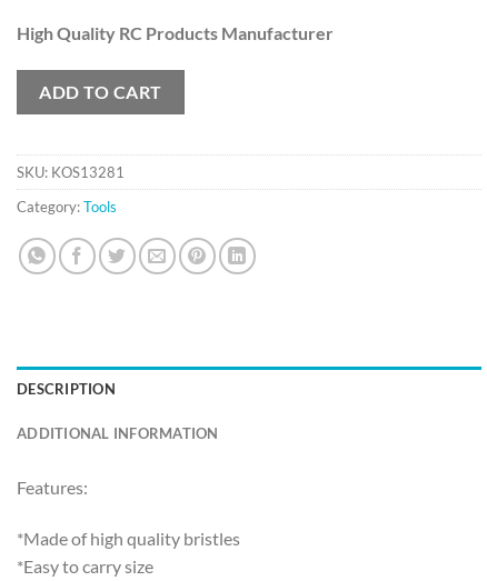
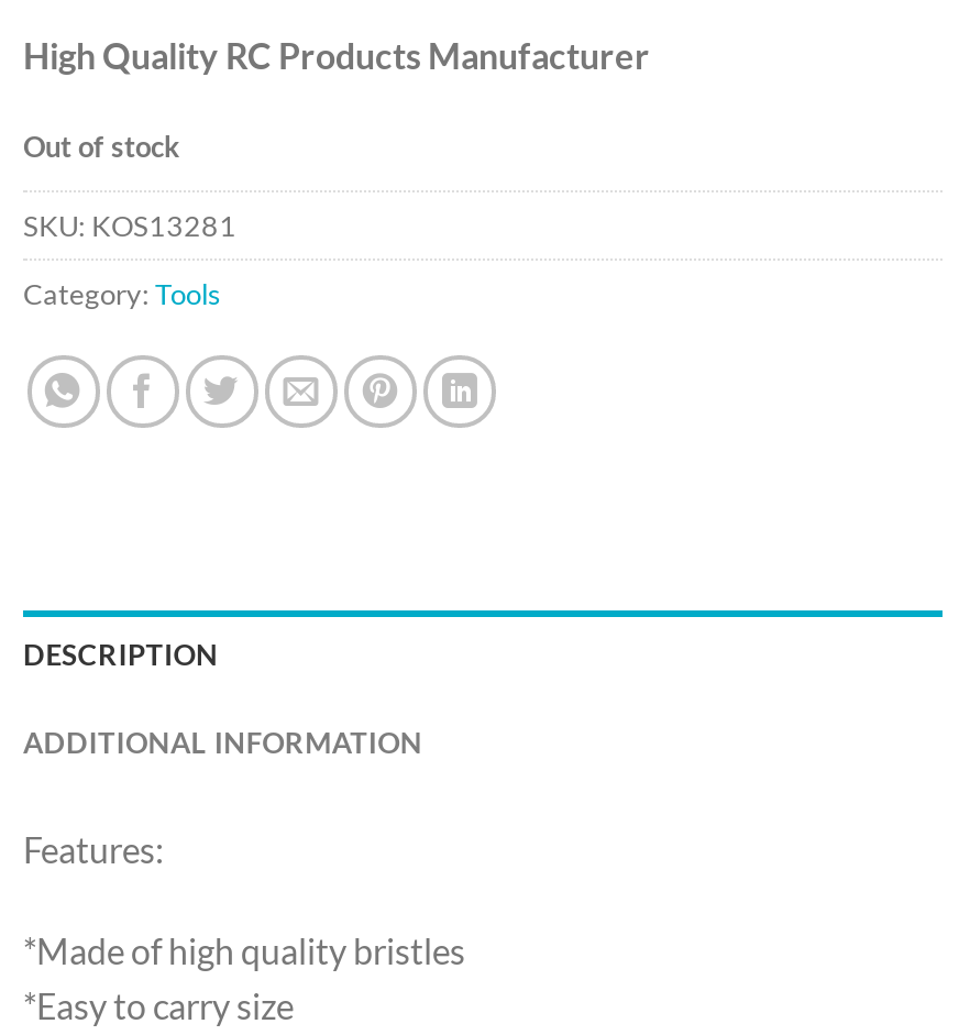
- ADD TO CART
+ Out of stock
